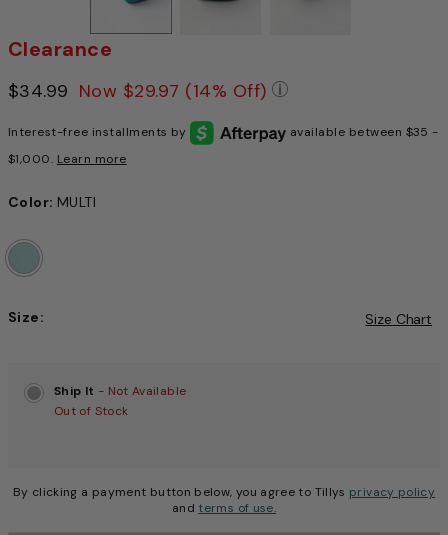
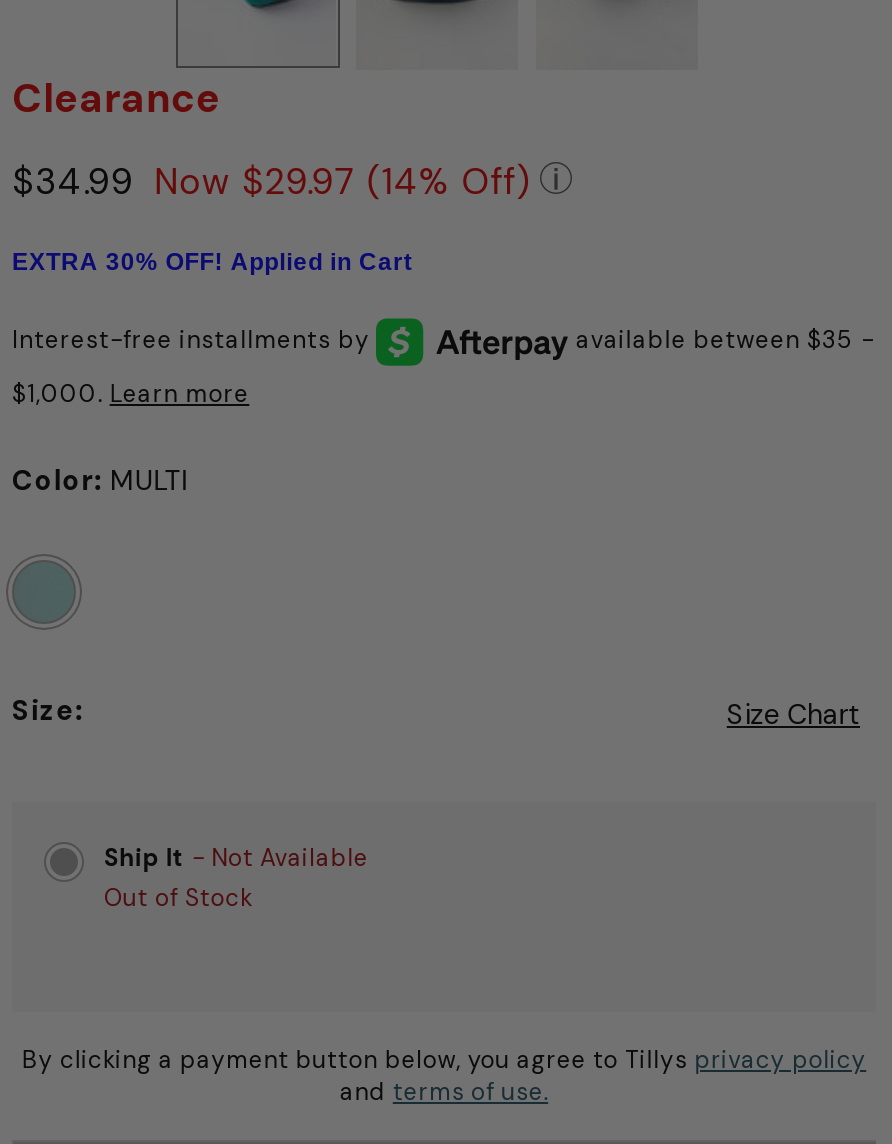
+ EXTRA 30% OFF! Applied in Cart
